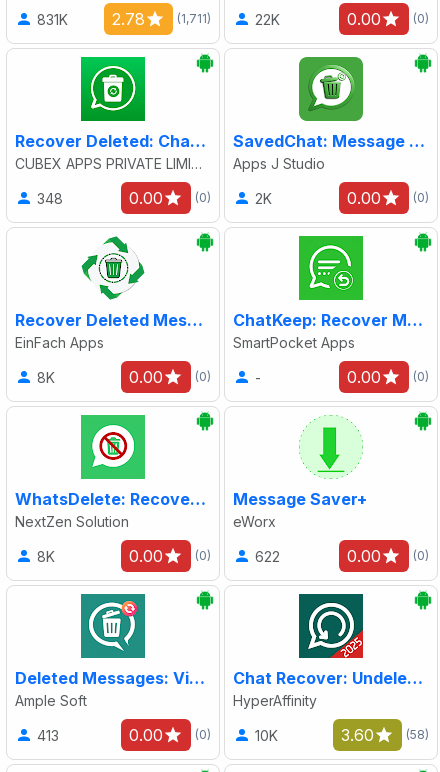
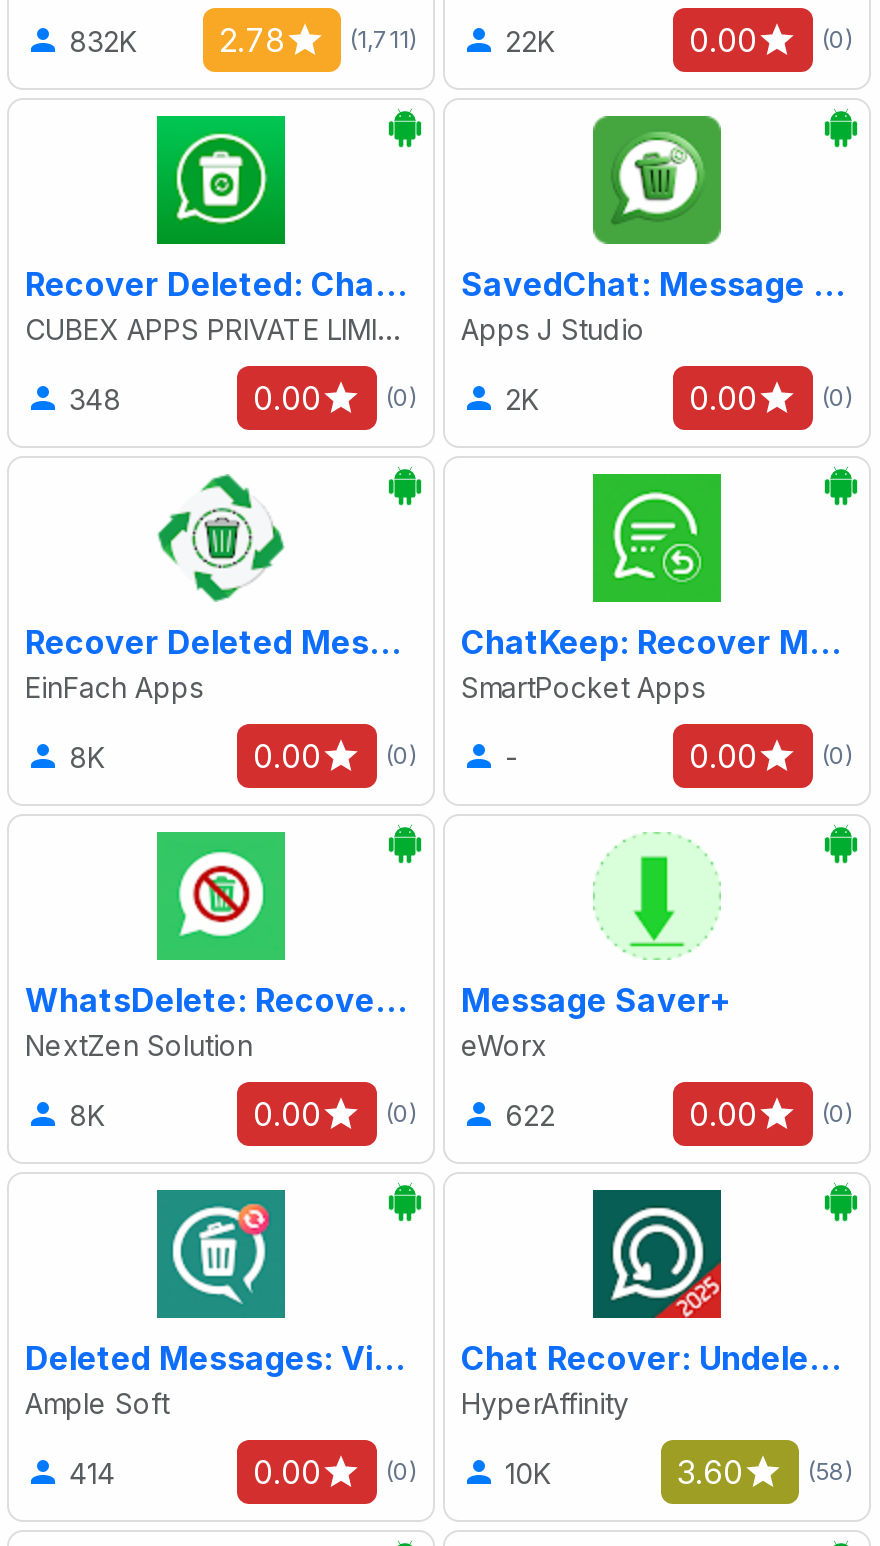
- 831K
+ 832K

- 413
+ 414
